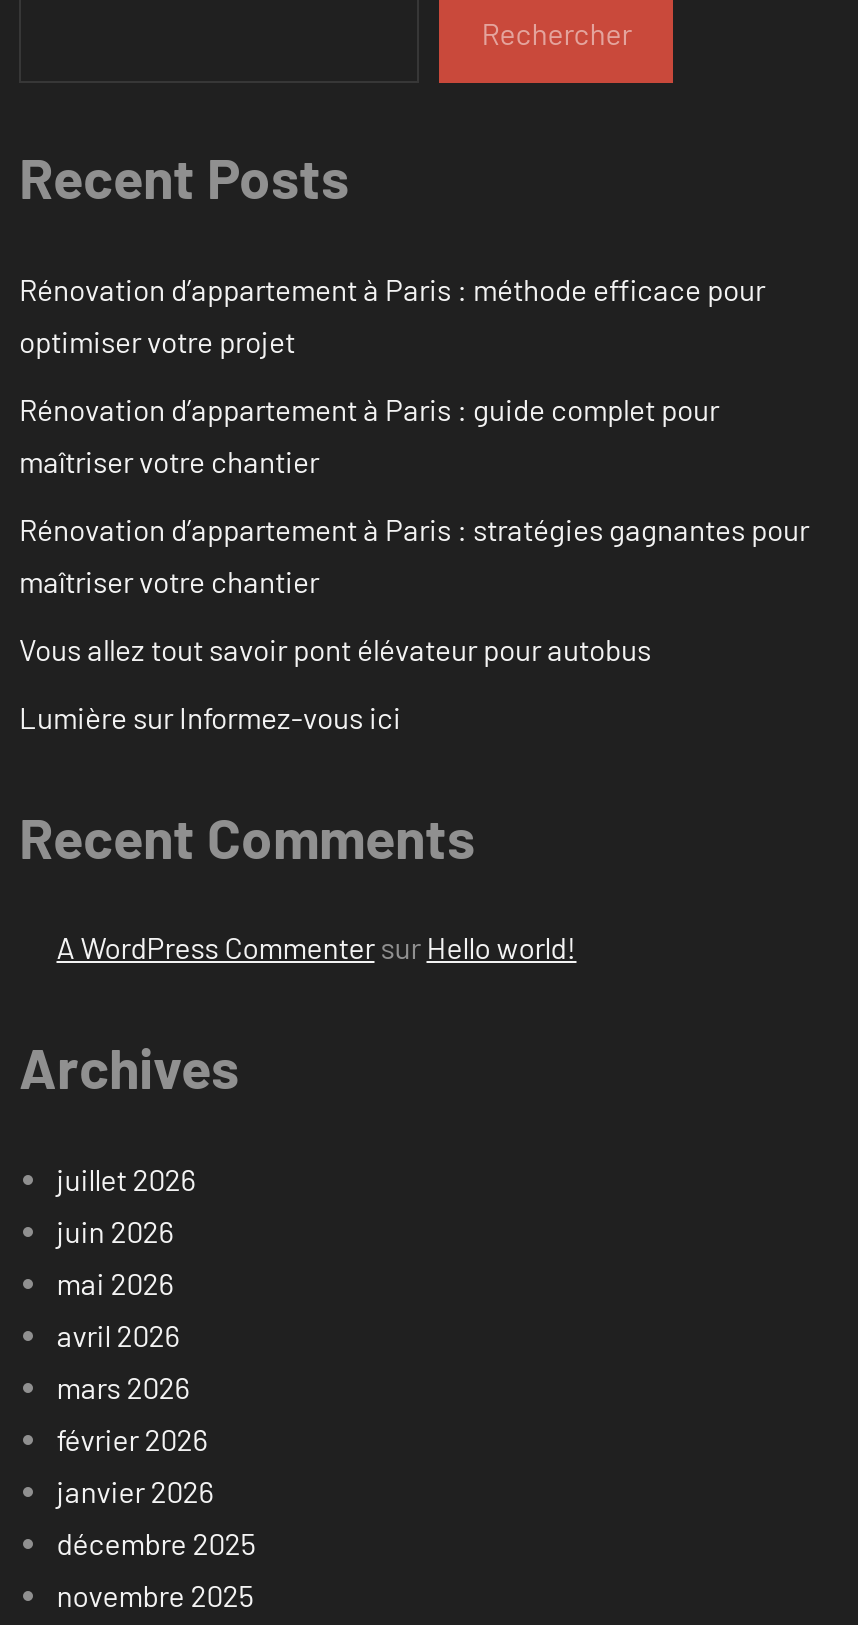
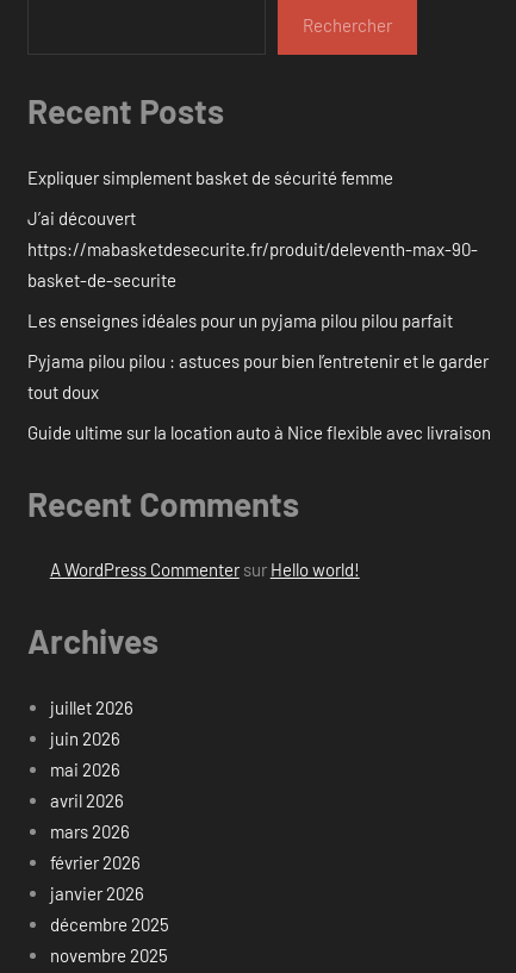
- Rénovation d’appartement à Paris : méthode efficace pour
- optimiser votre projet
+ Expliquer simplement basket de sécurité femme

- Rénovation d’appartement à Paris : guide complet pour
- maîtriser votre chantier
+ J’ai découvert
+ https://mabasketdesecurite.fr/produit/deleventh-max-90-
+ basket-de-securite

- Rénovation d’appartement à Paris : stratégies gagnantes pour
- maîtriser votre chantier
+ Les enseignes idéales pour un pyjama pilou pilou parfait

- Vous allez tout savoir pont élévateur pour autobus
+ Pyjama pilou pilou : astuces pour bien l’entretenir et le garder
+ tout doux

- Lumière sur Informez-vous ici
+ Guide ultime sur la location auto à Nice flexible avec livraison
